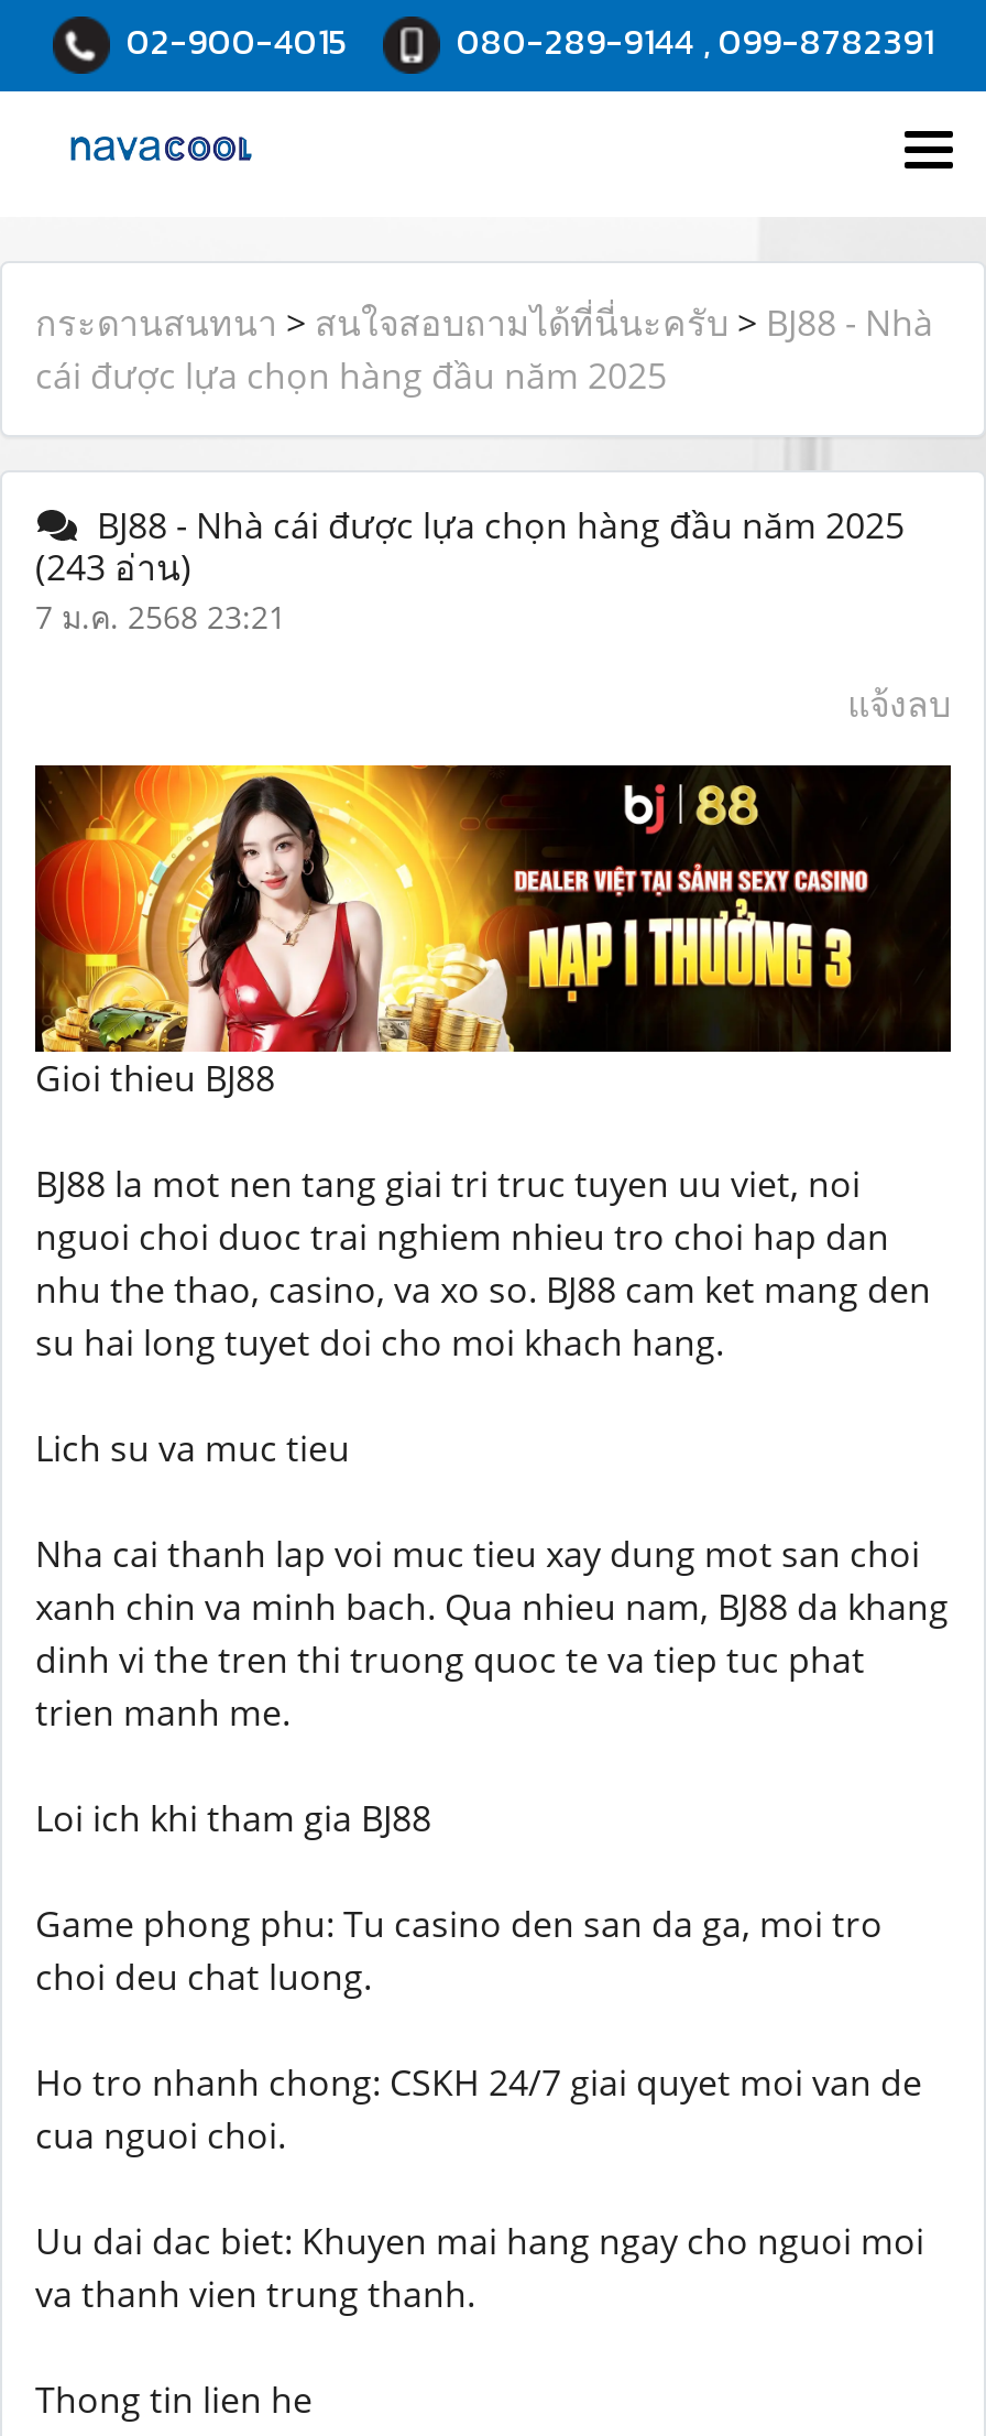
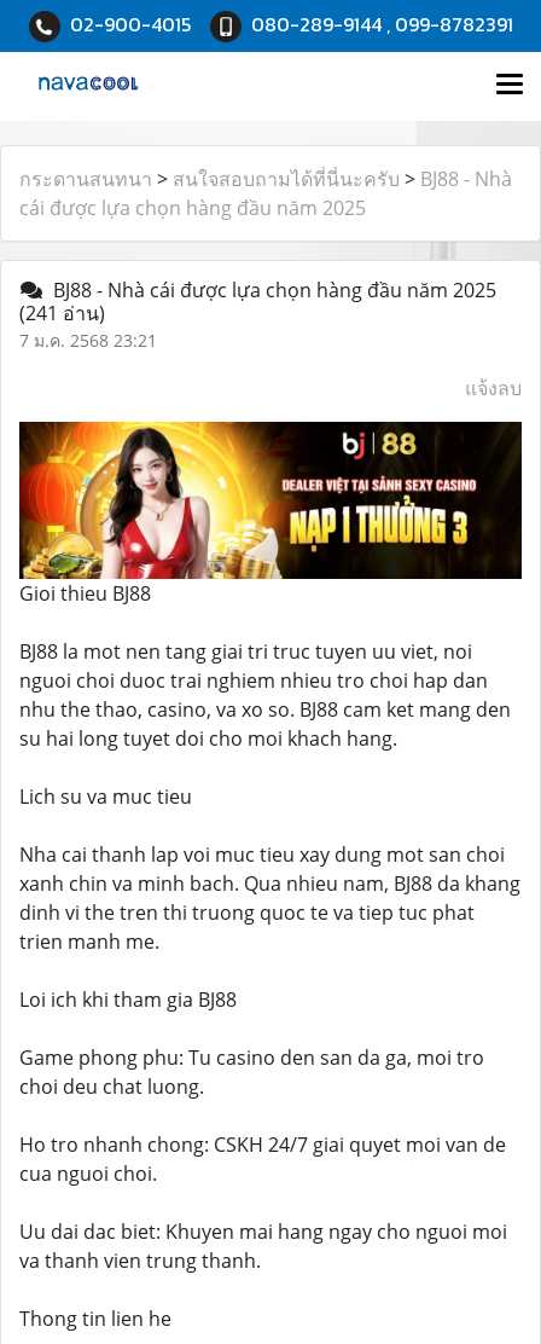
- (243 อ่าน)
+ (241 อ่าน)
